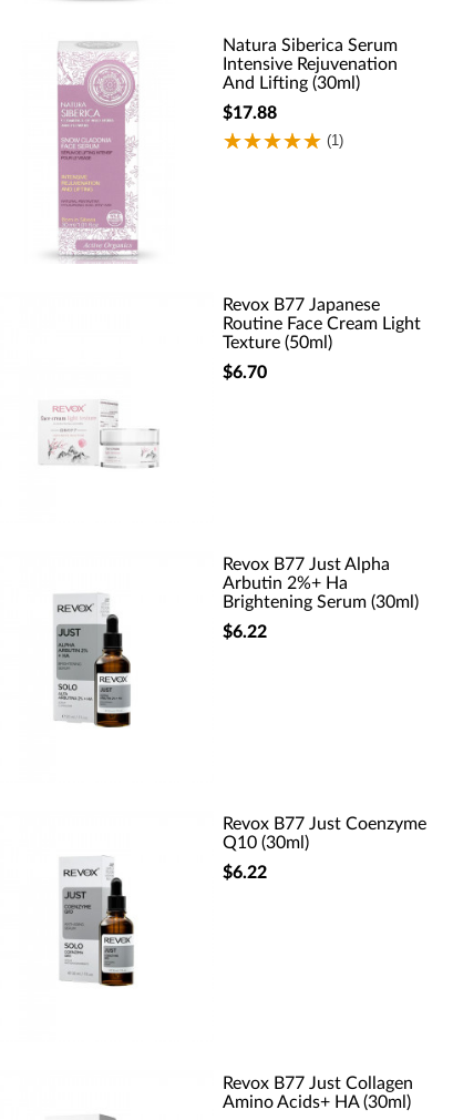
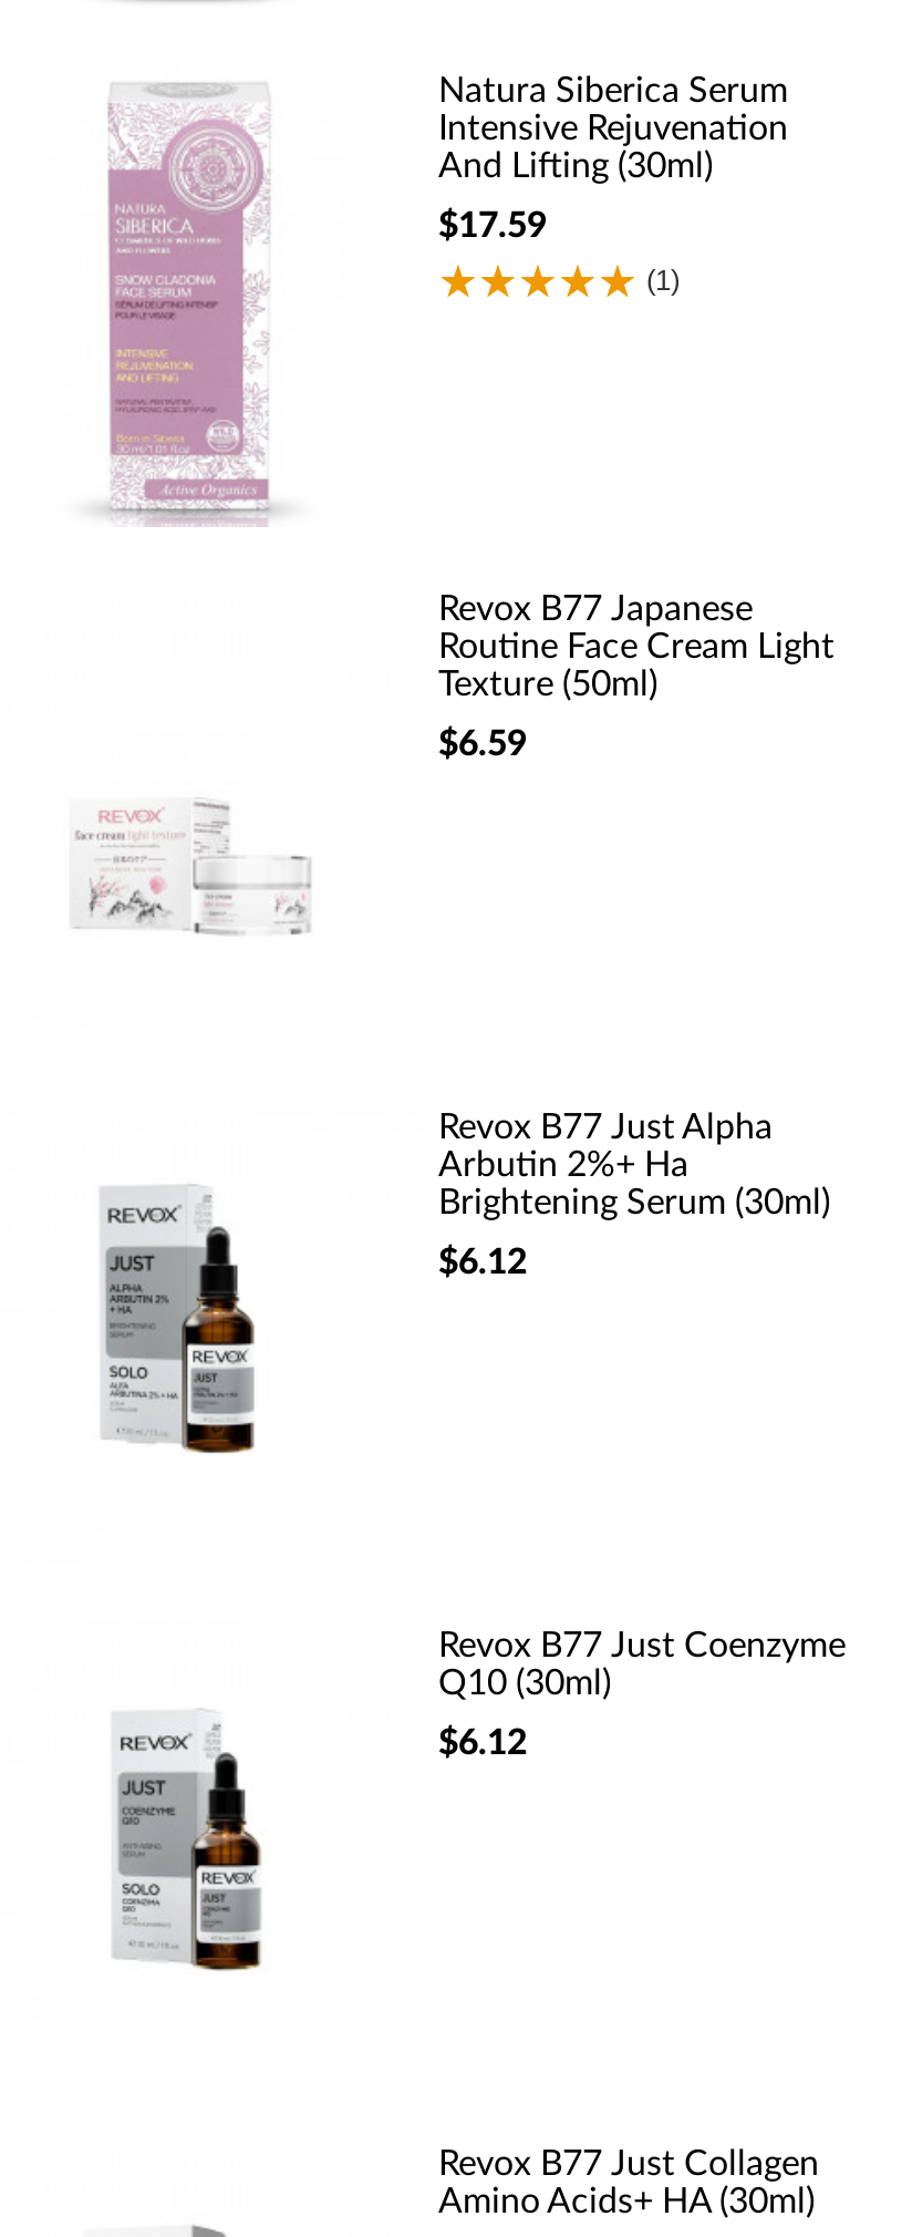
- $17.88
+ $17.59

- $6.70
+ $6.59

- $6.22
+ $6.12

- $6.22
+ $6.12
